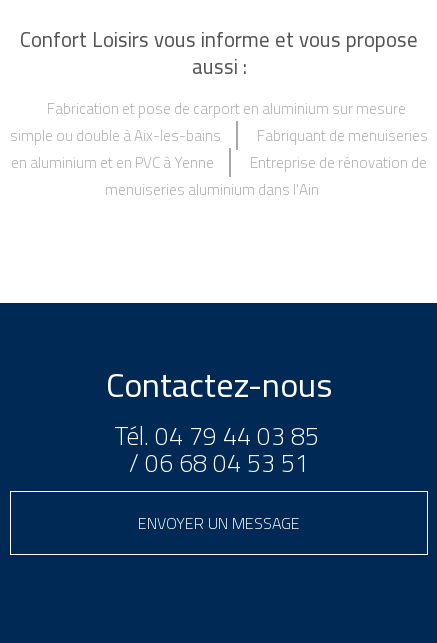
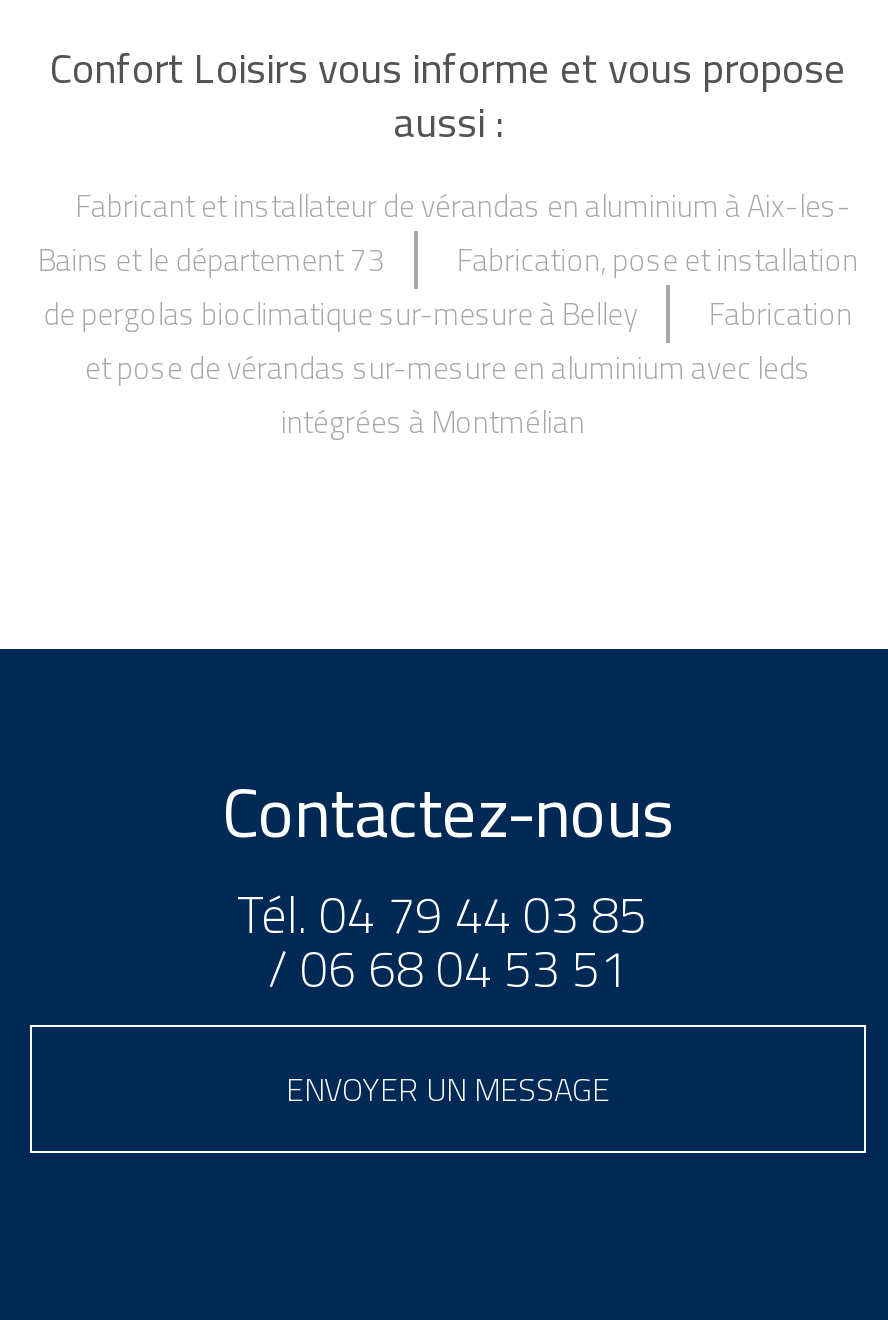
- Fabrication et pose de carport en aluminium sur mesure
- simple ou double à Aix-les-bains
- Fabriquant de menuiseries
- en aluminium et en PVC à Yenne
- Entreprise de rénovation de
- menuiseries aluminium dans l'Ain
+ Fabricant et installateur de vérandas en aluminium à Aix-les-
+ Bains et le département 73
+ Fabrication, pose et installation
+ de pergolas bioclimatique sur-mesure à Belley
+ Fabrication
+ et pose de vérandas sur-mesure en aluminium avec leds
+ intégrées à Montmélian
